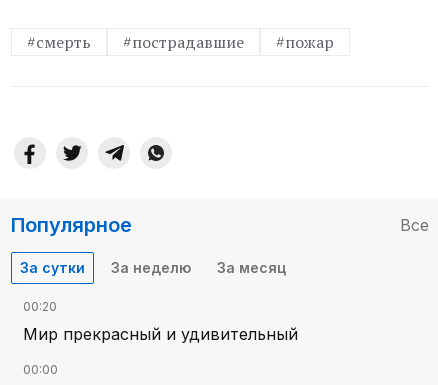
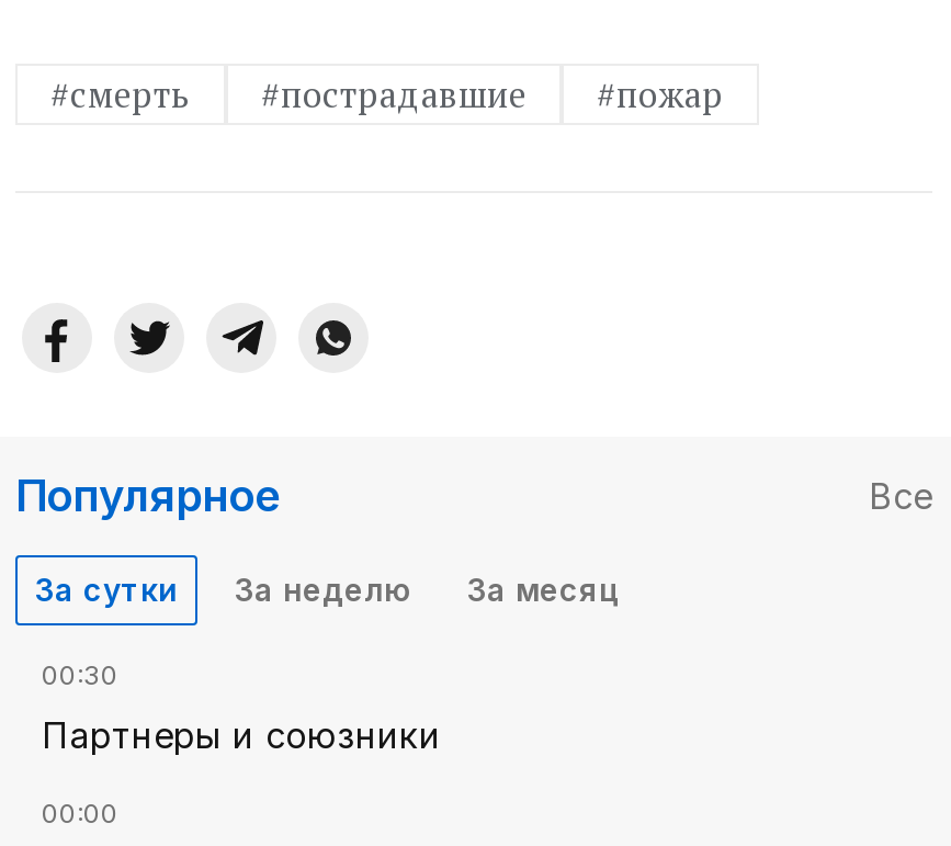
- 00:20
+ 00:30

- Мир прекрасный и удивительный
+ Партнеры и союзники
